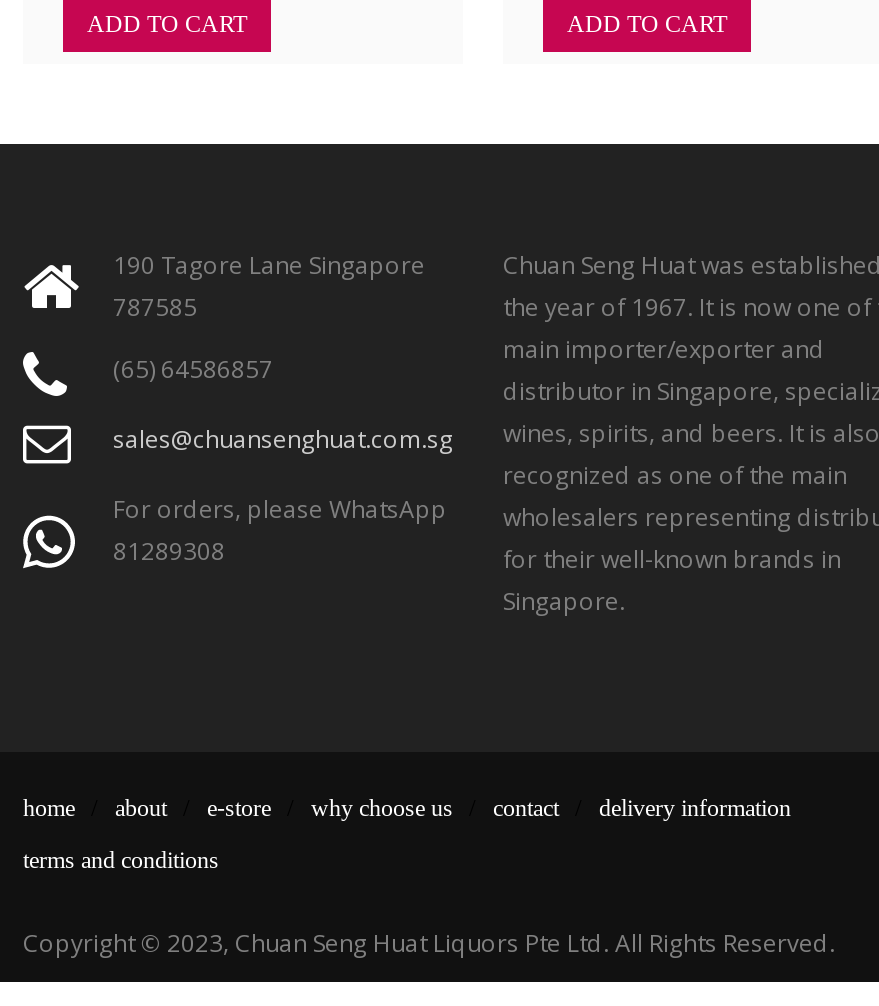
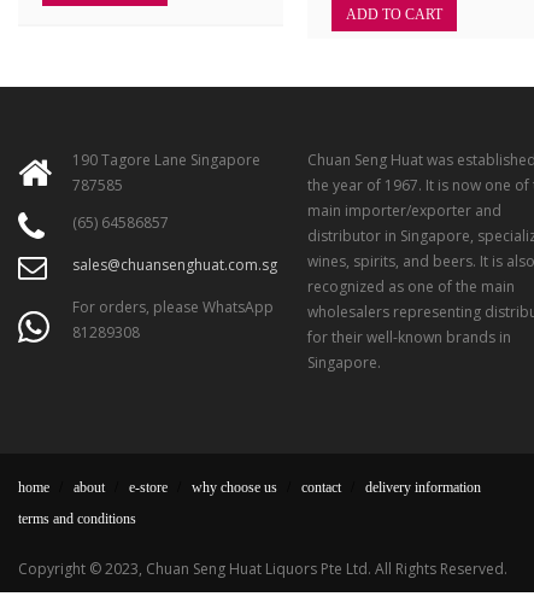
- ADD TO CART
